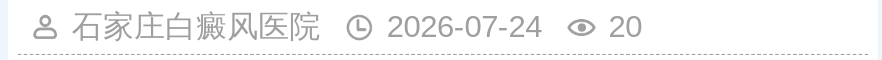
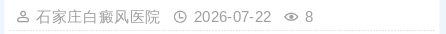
- 2026-07-24
- 20
+ 2026-07-22
+ 8
